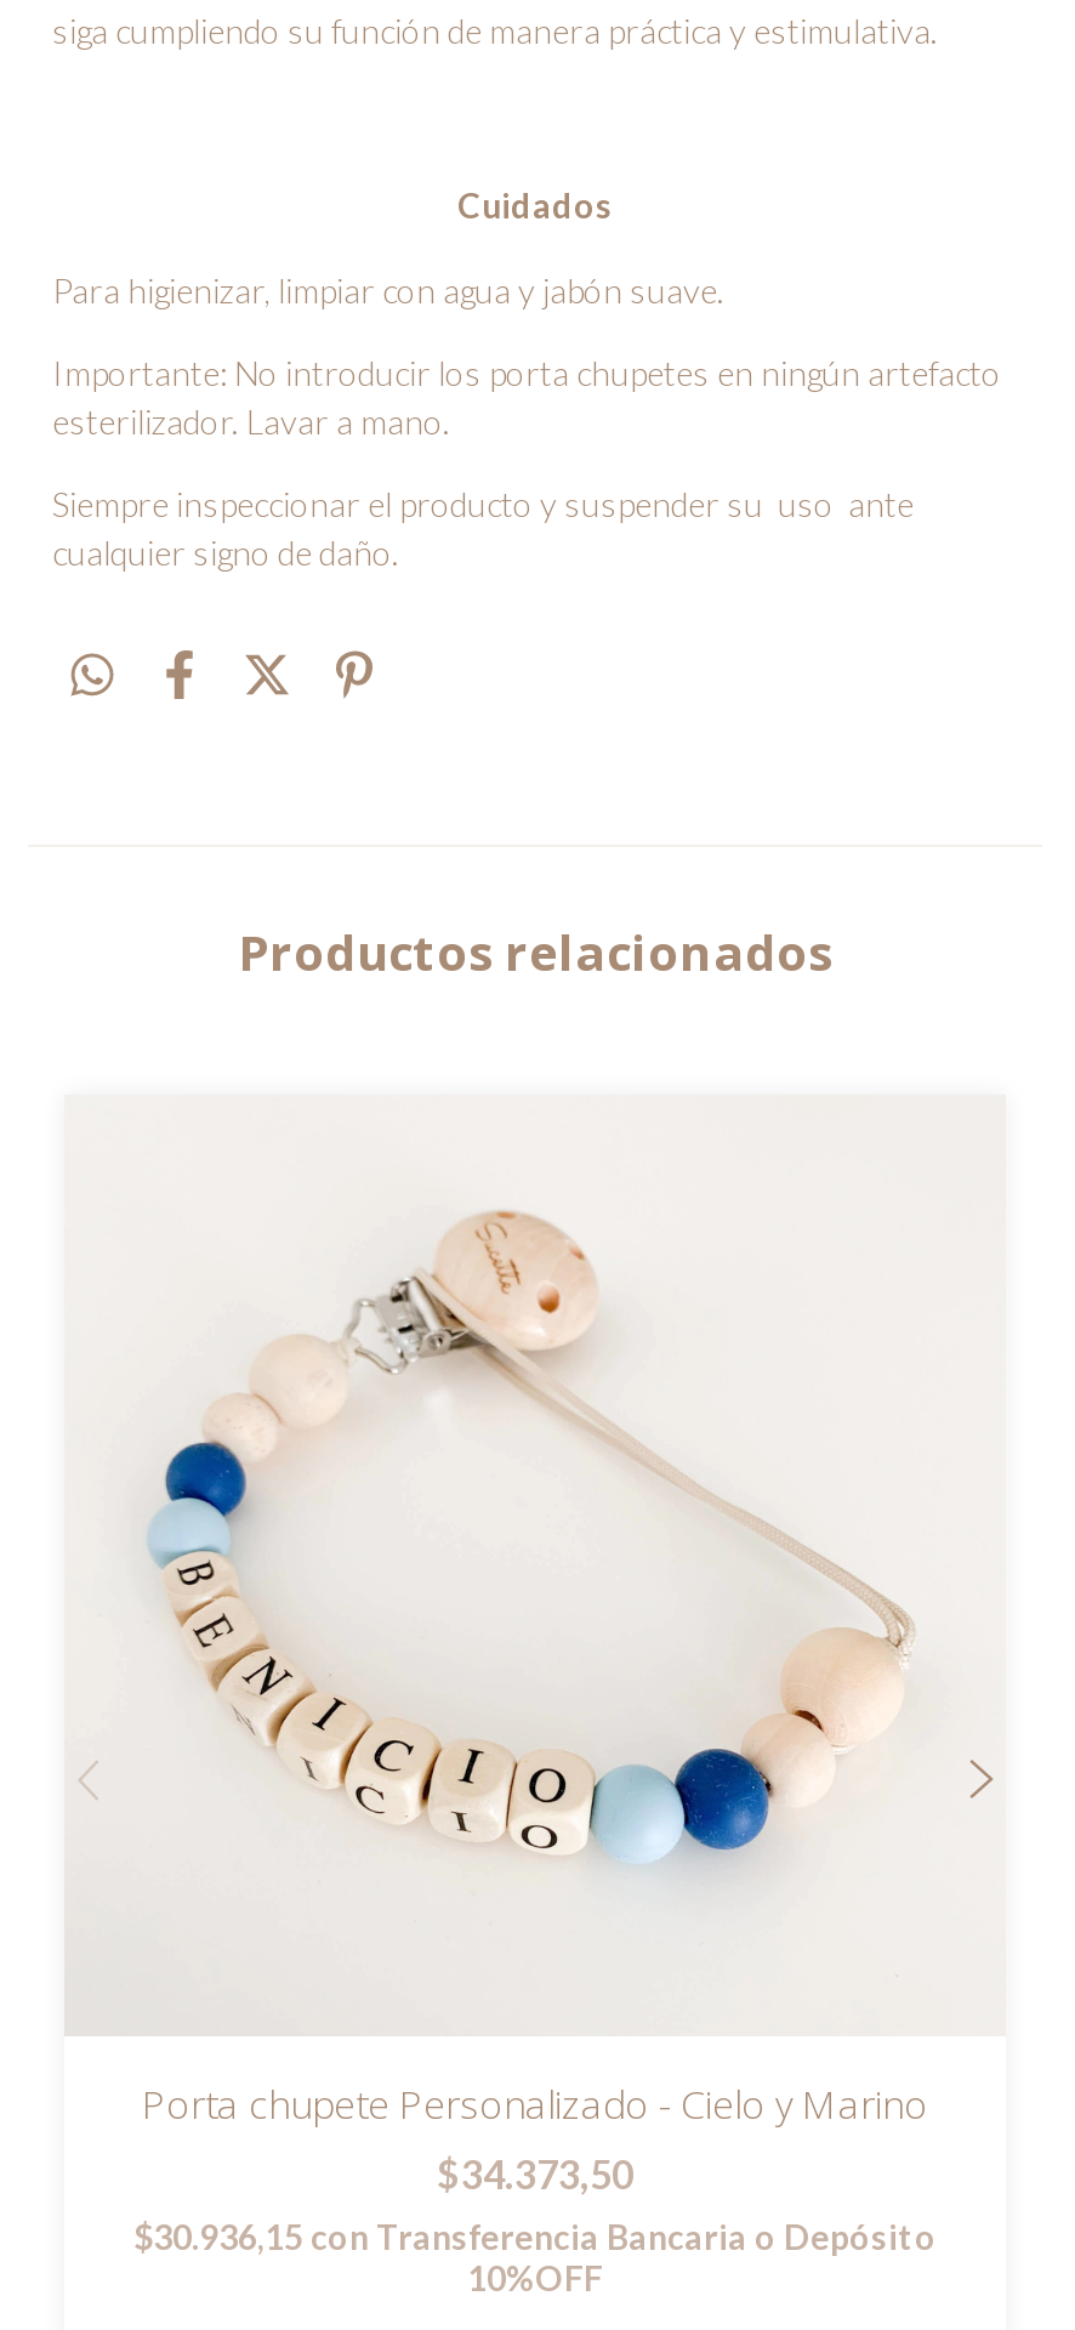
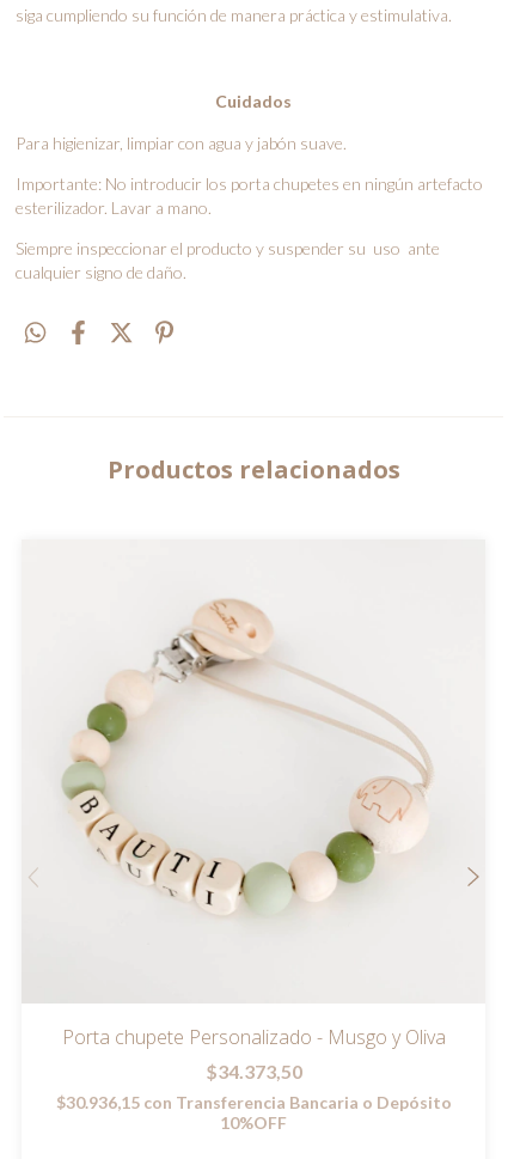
- [image]
+ [image]

- Porta chupete Personalizado - Cielo y Marino
+ Porta chupete Personalizado - Musgo y Oliva
